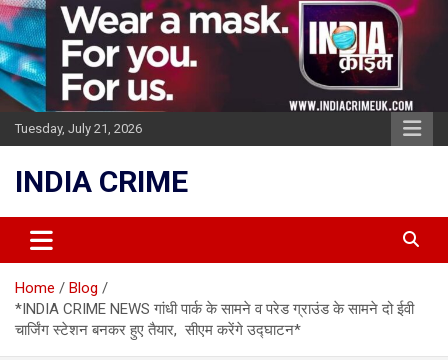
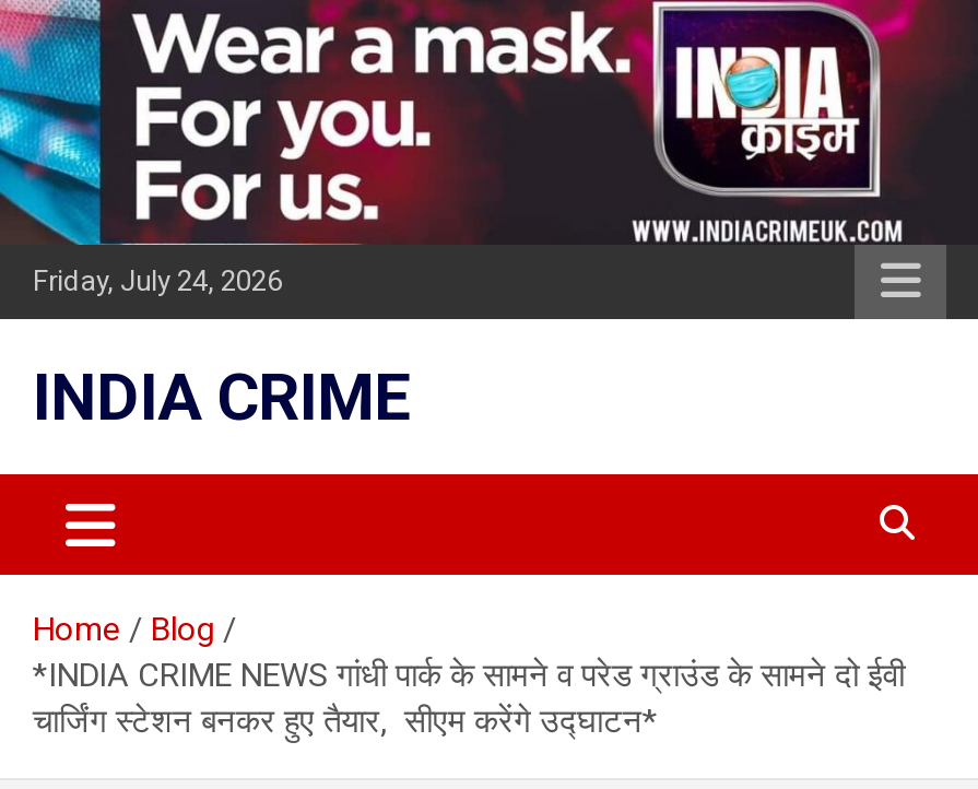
- Tuesday, July 21, 2026
+ Friday, July 24, 2026
